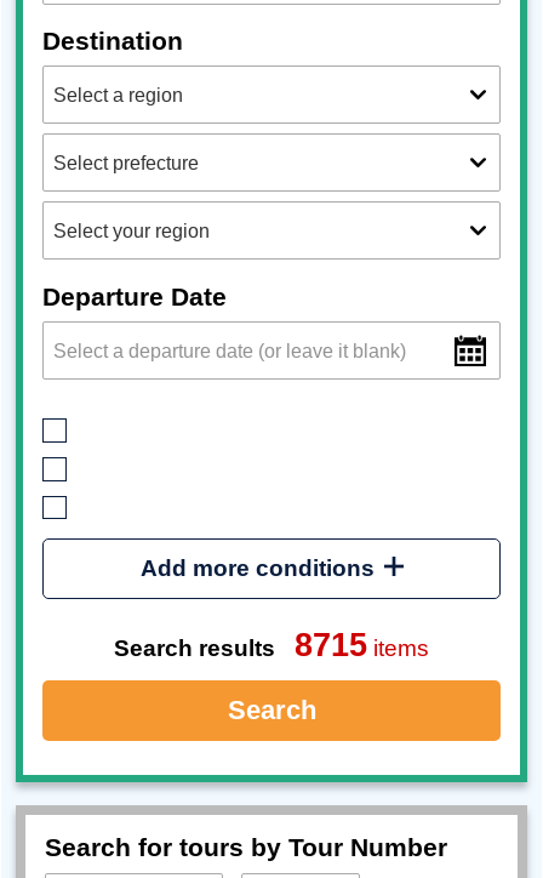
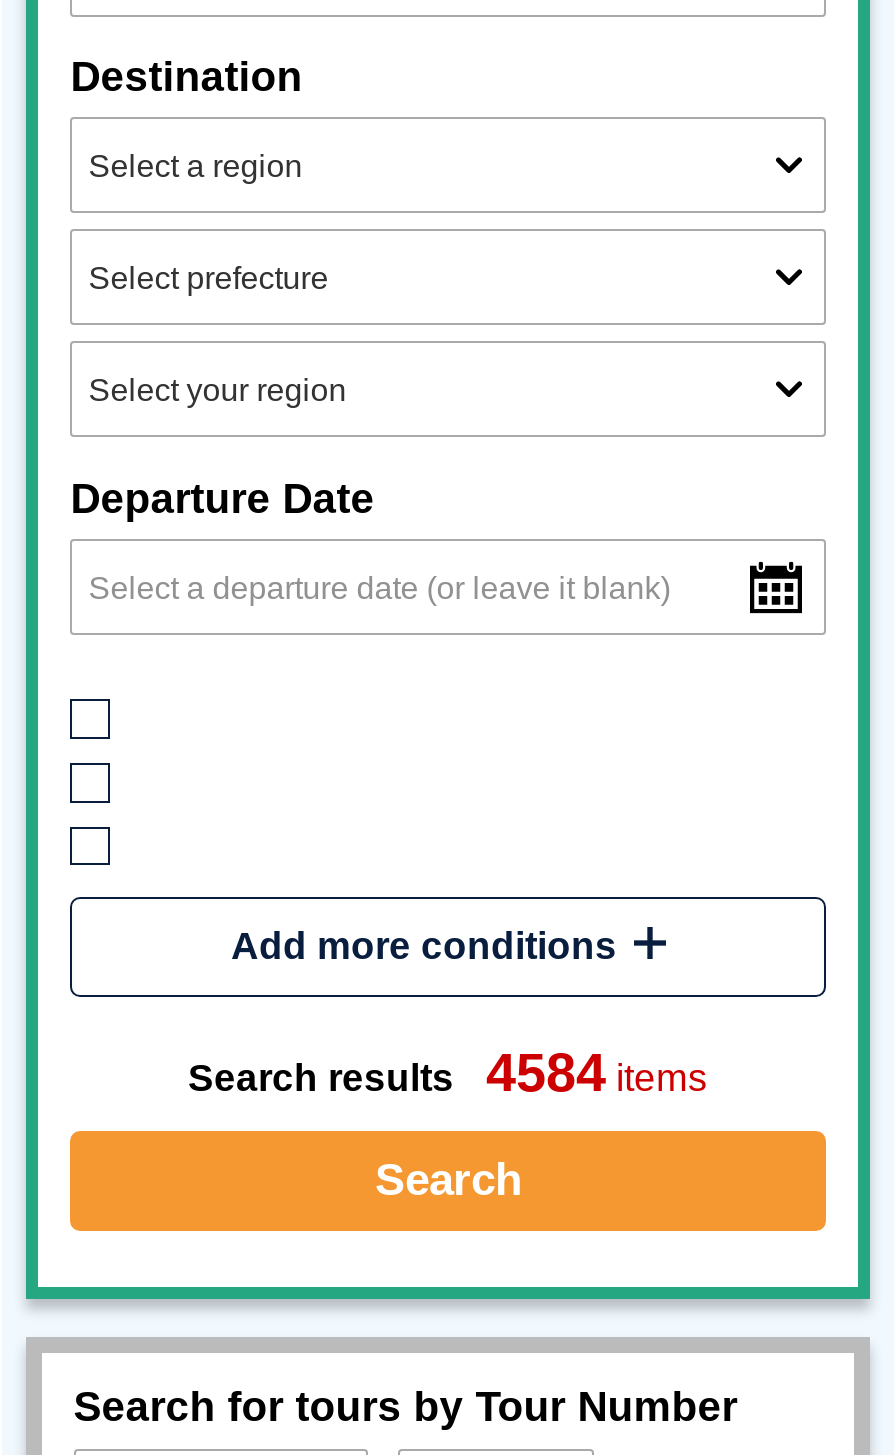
- Search results 8715 items
+ Search results 4584 items
